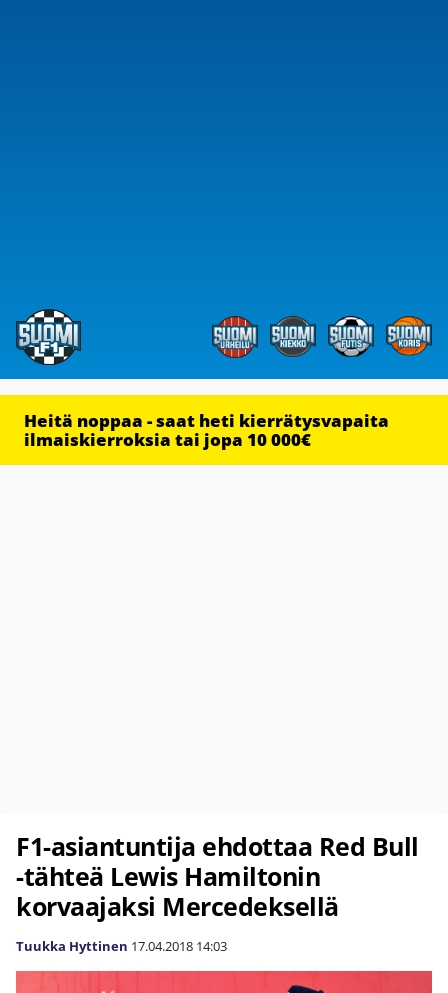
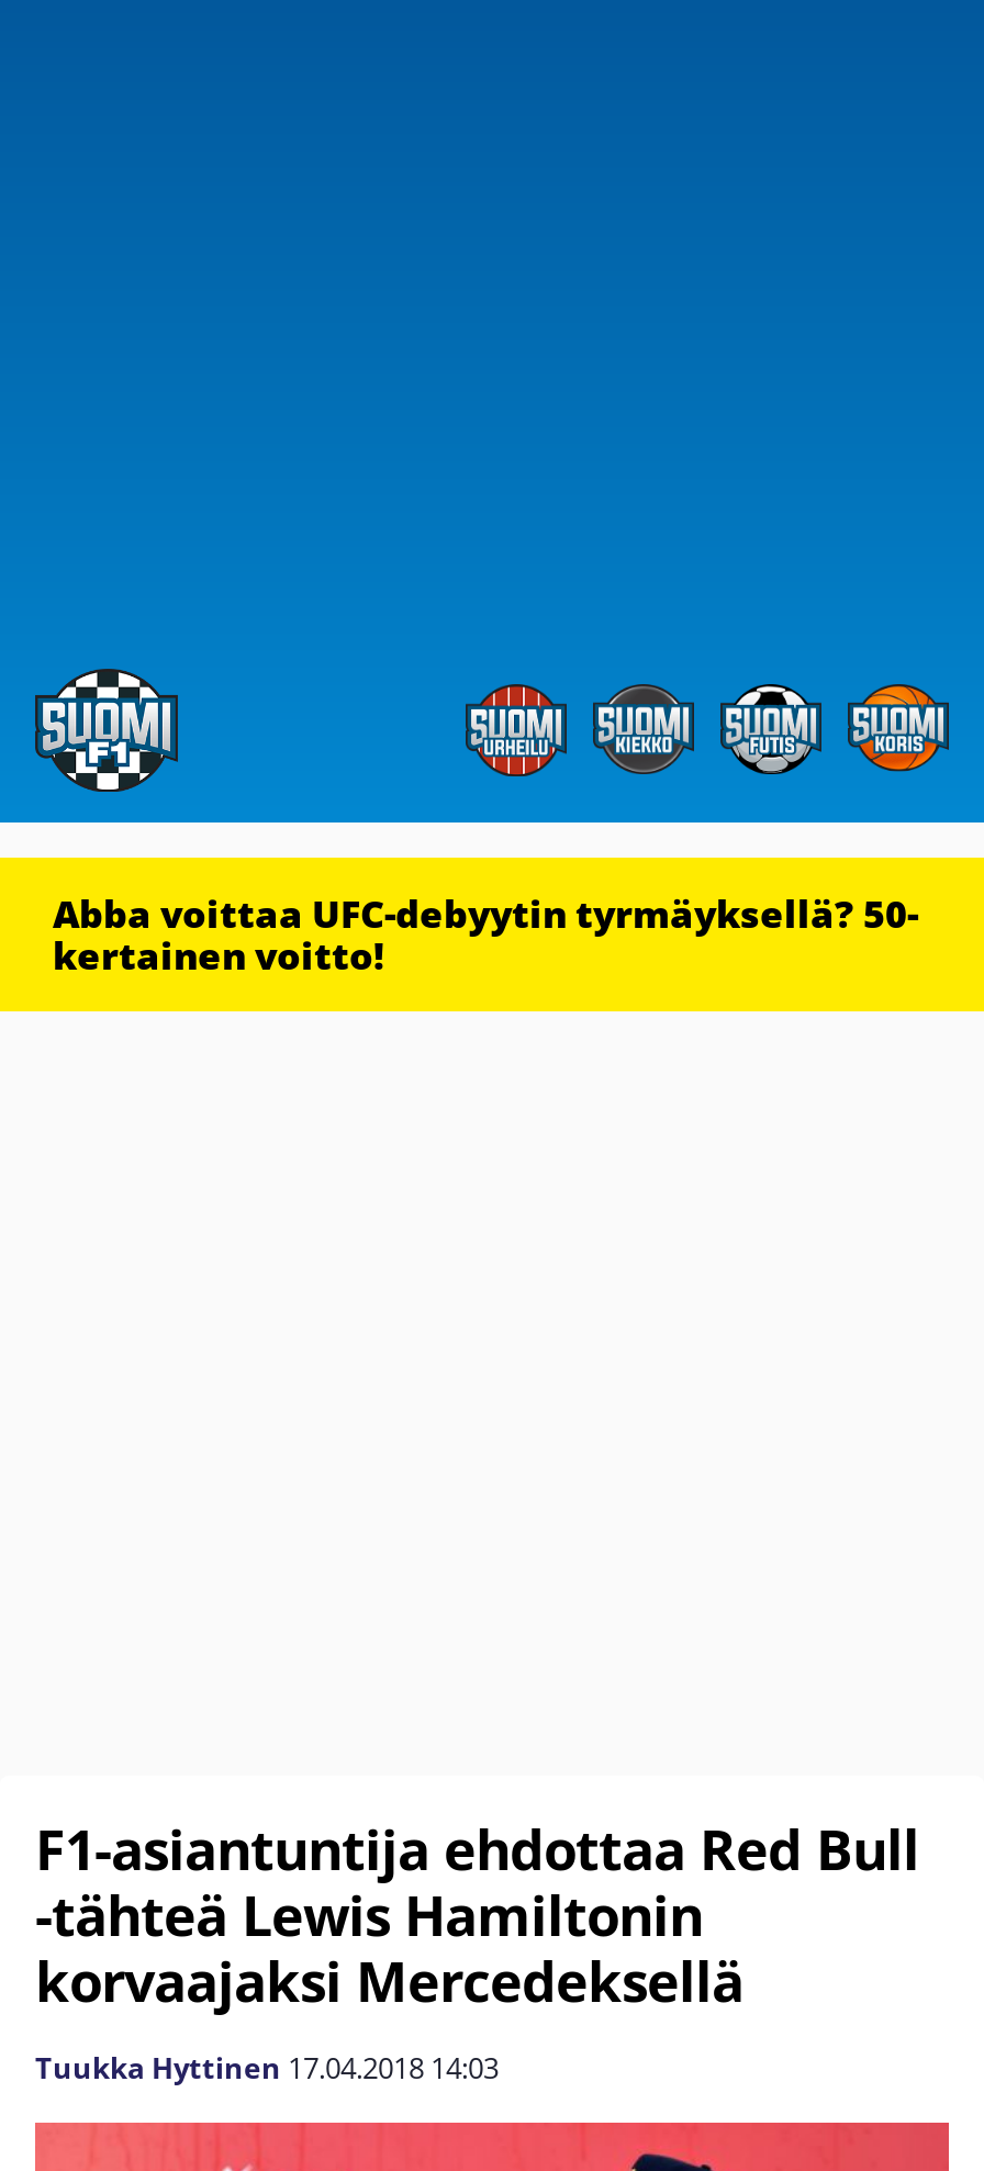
- Heitä noppaa - saat heti kierrätysvapaita
- ilmaiskierroksia tai jopa 10 000€
+ Abba voittaa UFC-debyytin tyrmäyksellä? 50-
+ kertainen voitto!
